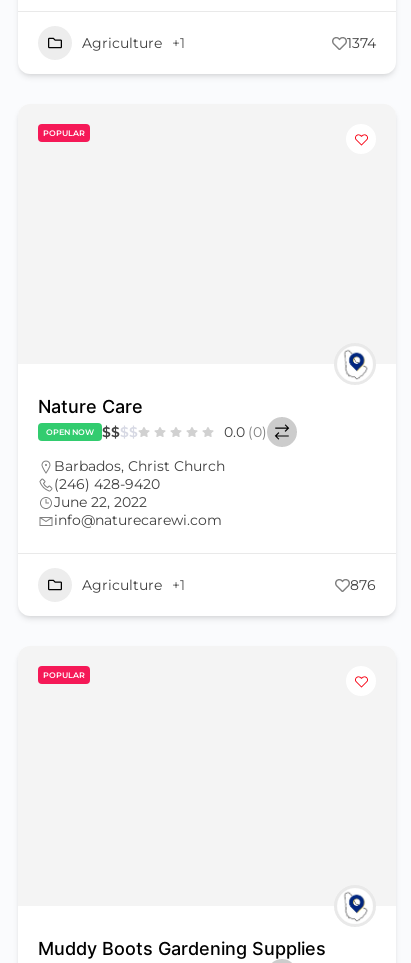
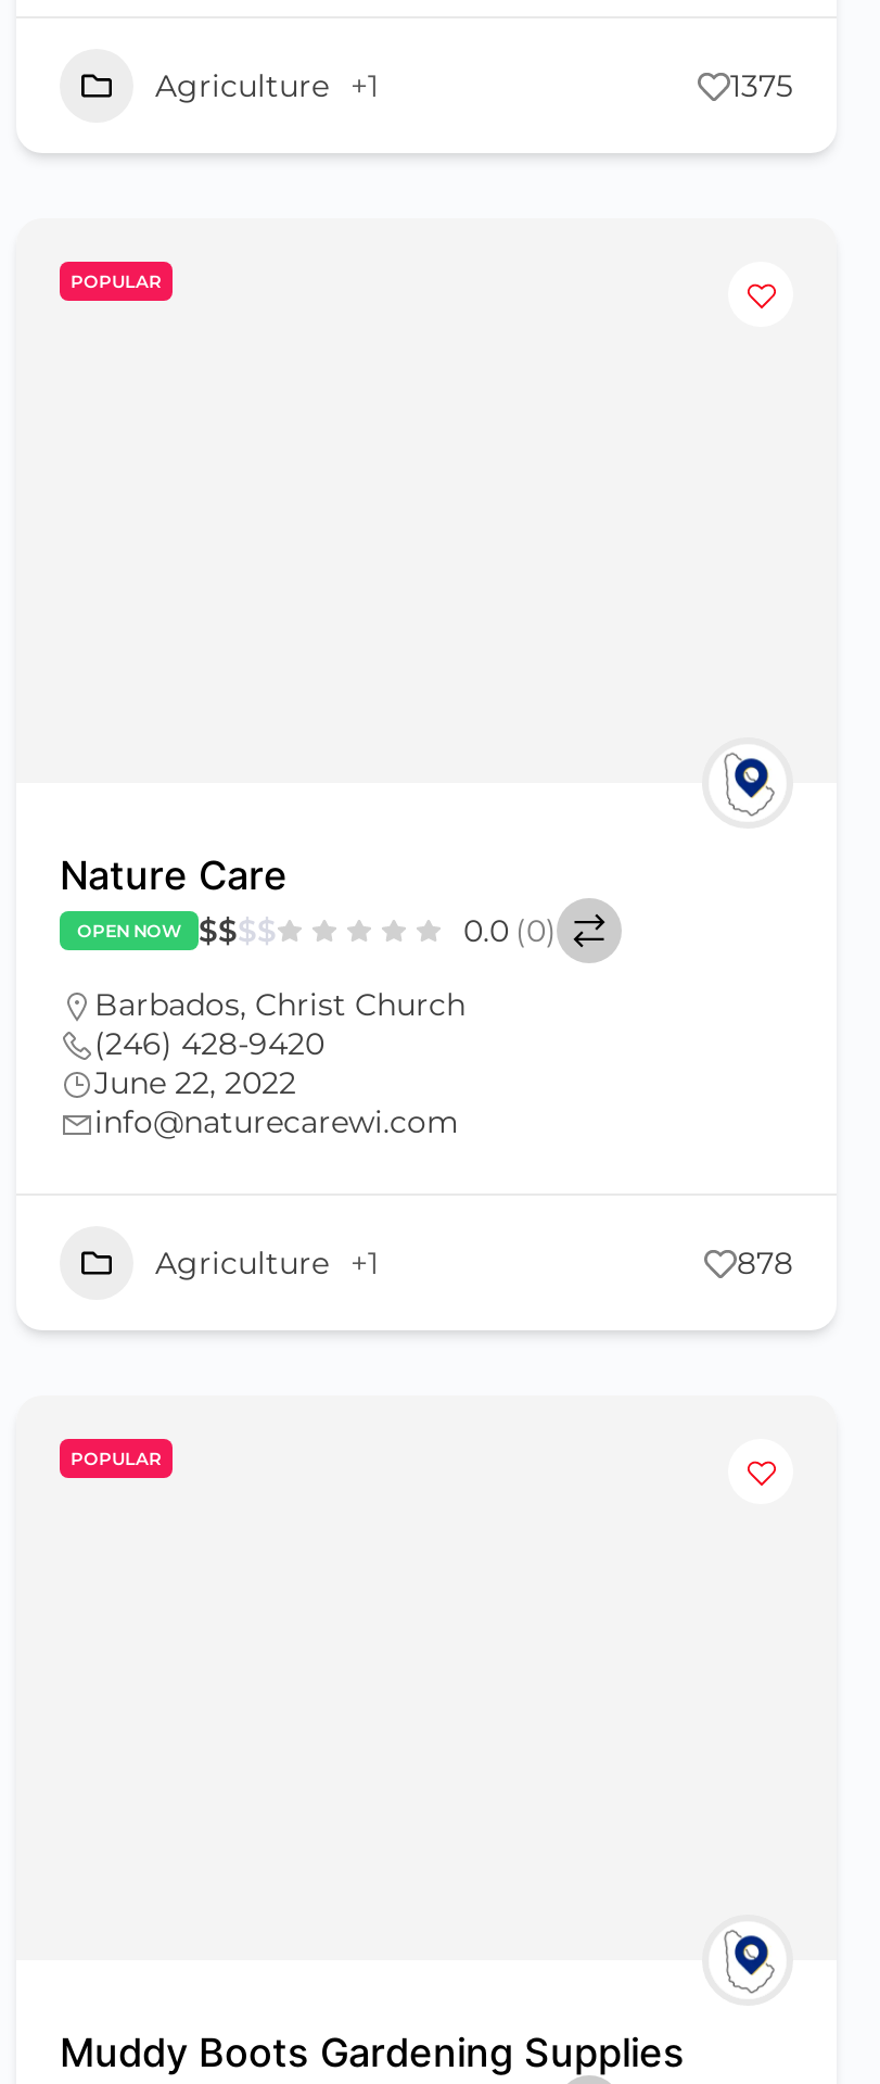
- 1374
+ 1375

- 876
+ 878
